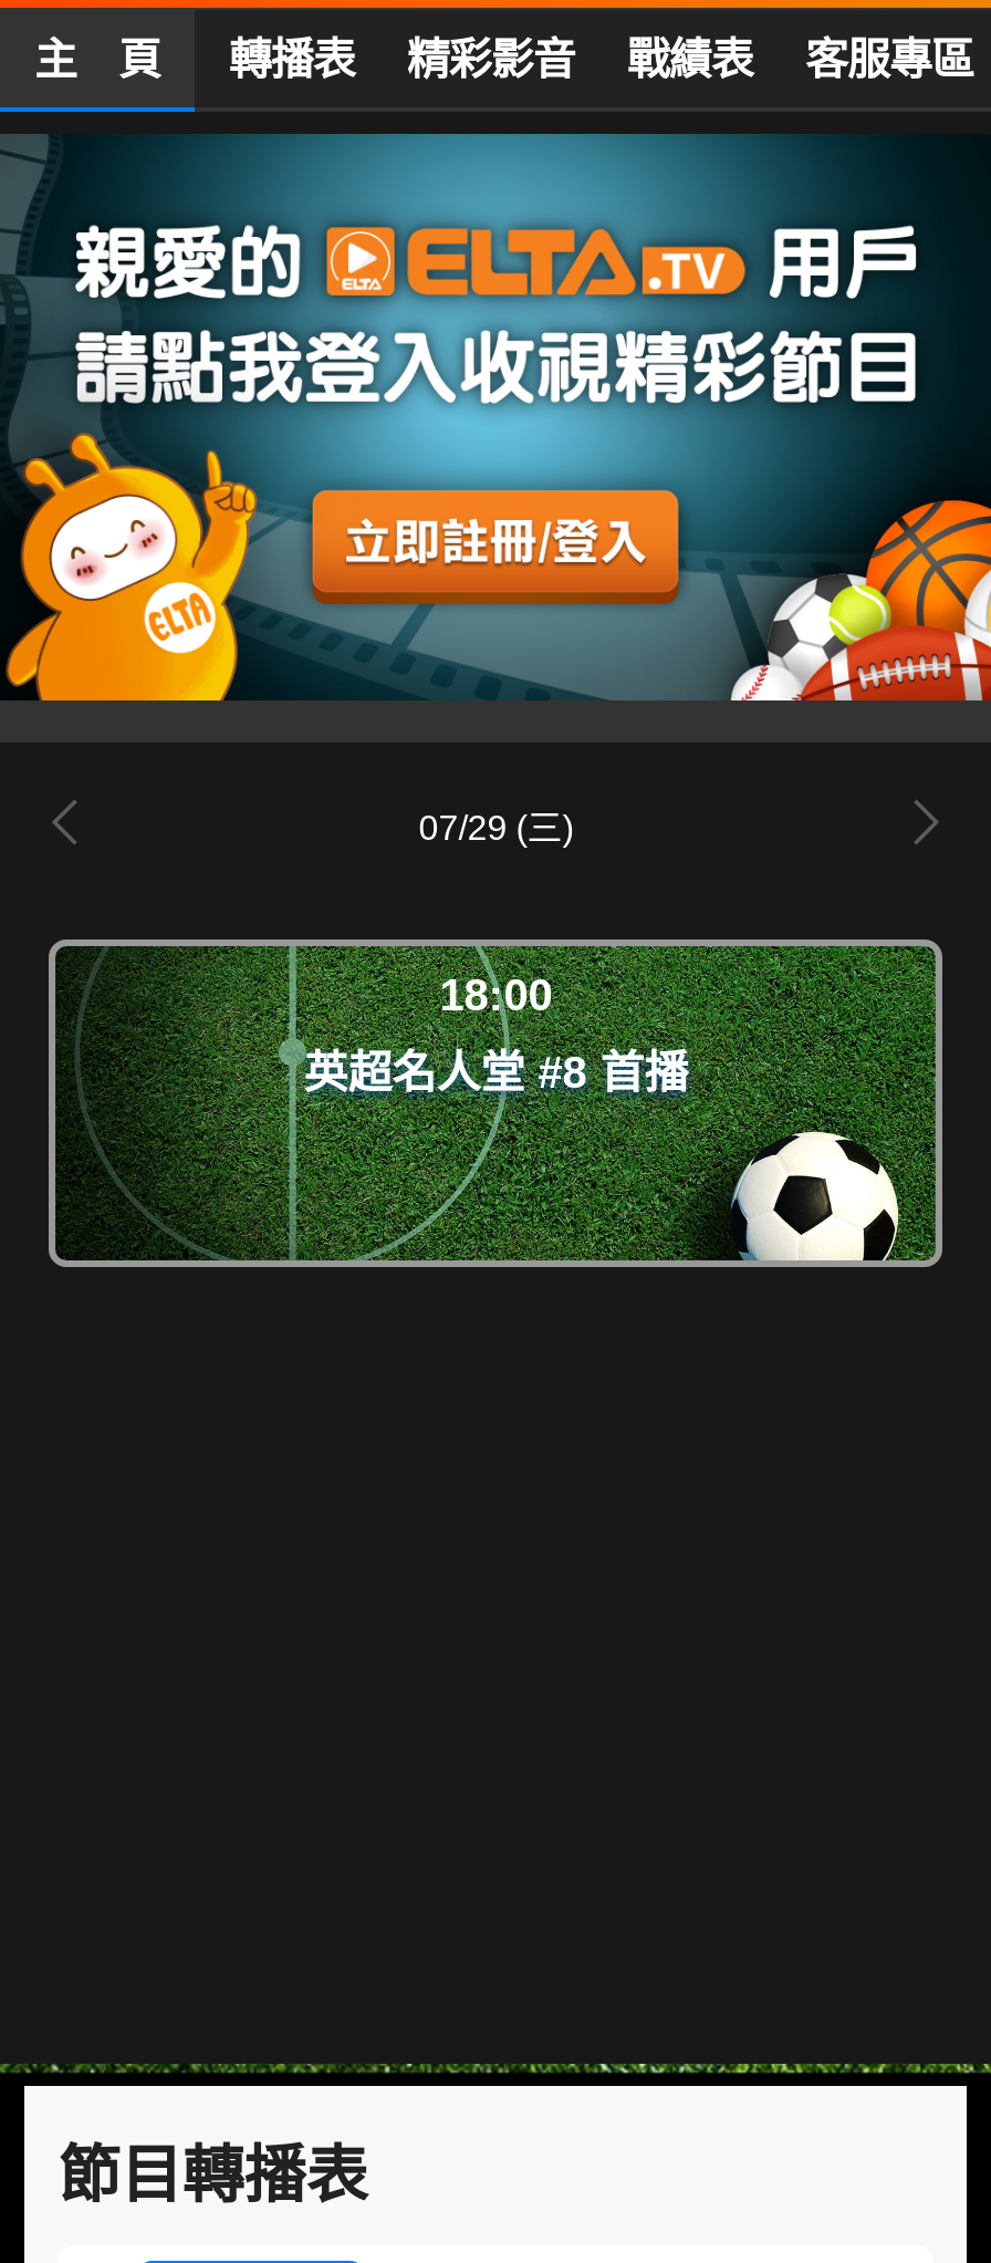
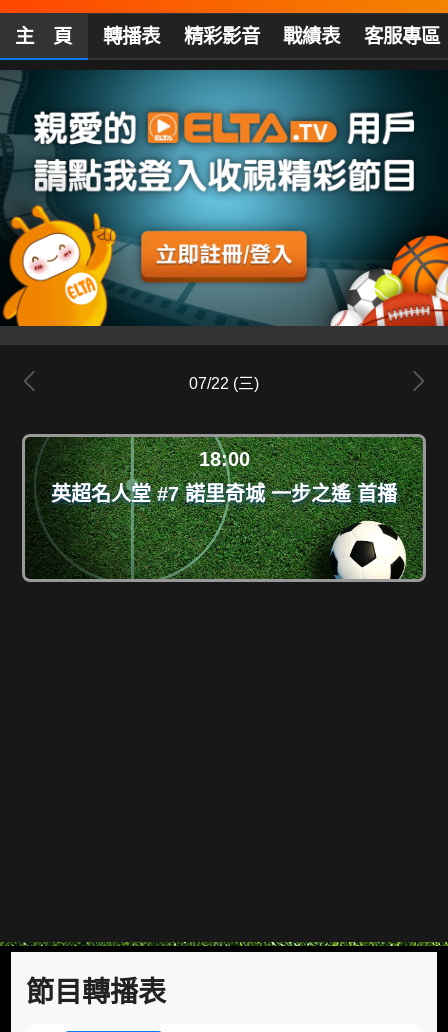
- 07/29 (三)
+ 07/22 (三)

- 英超名人堂 #8 首播
+ 英超名人堂 #7 諾里奇城 一步之遙 首播
